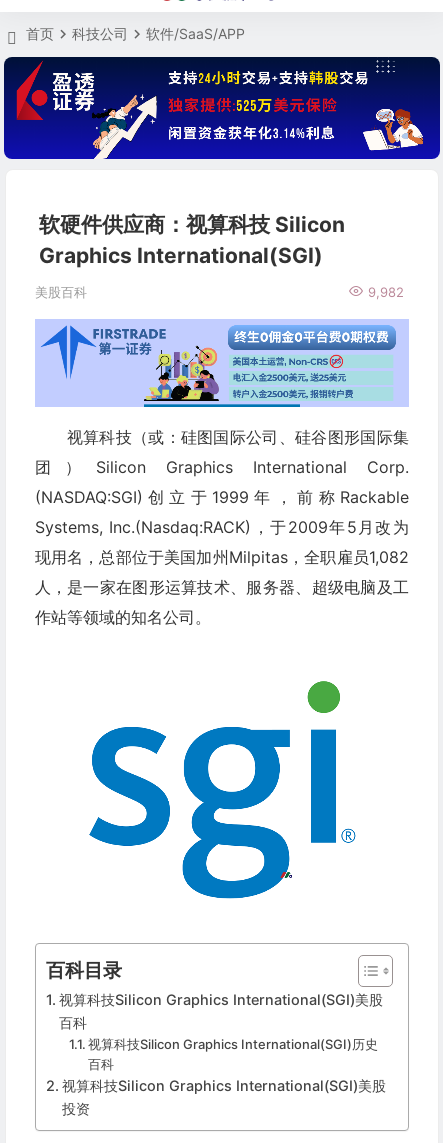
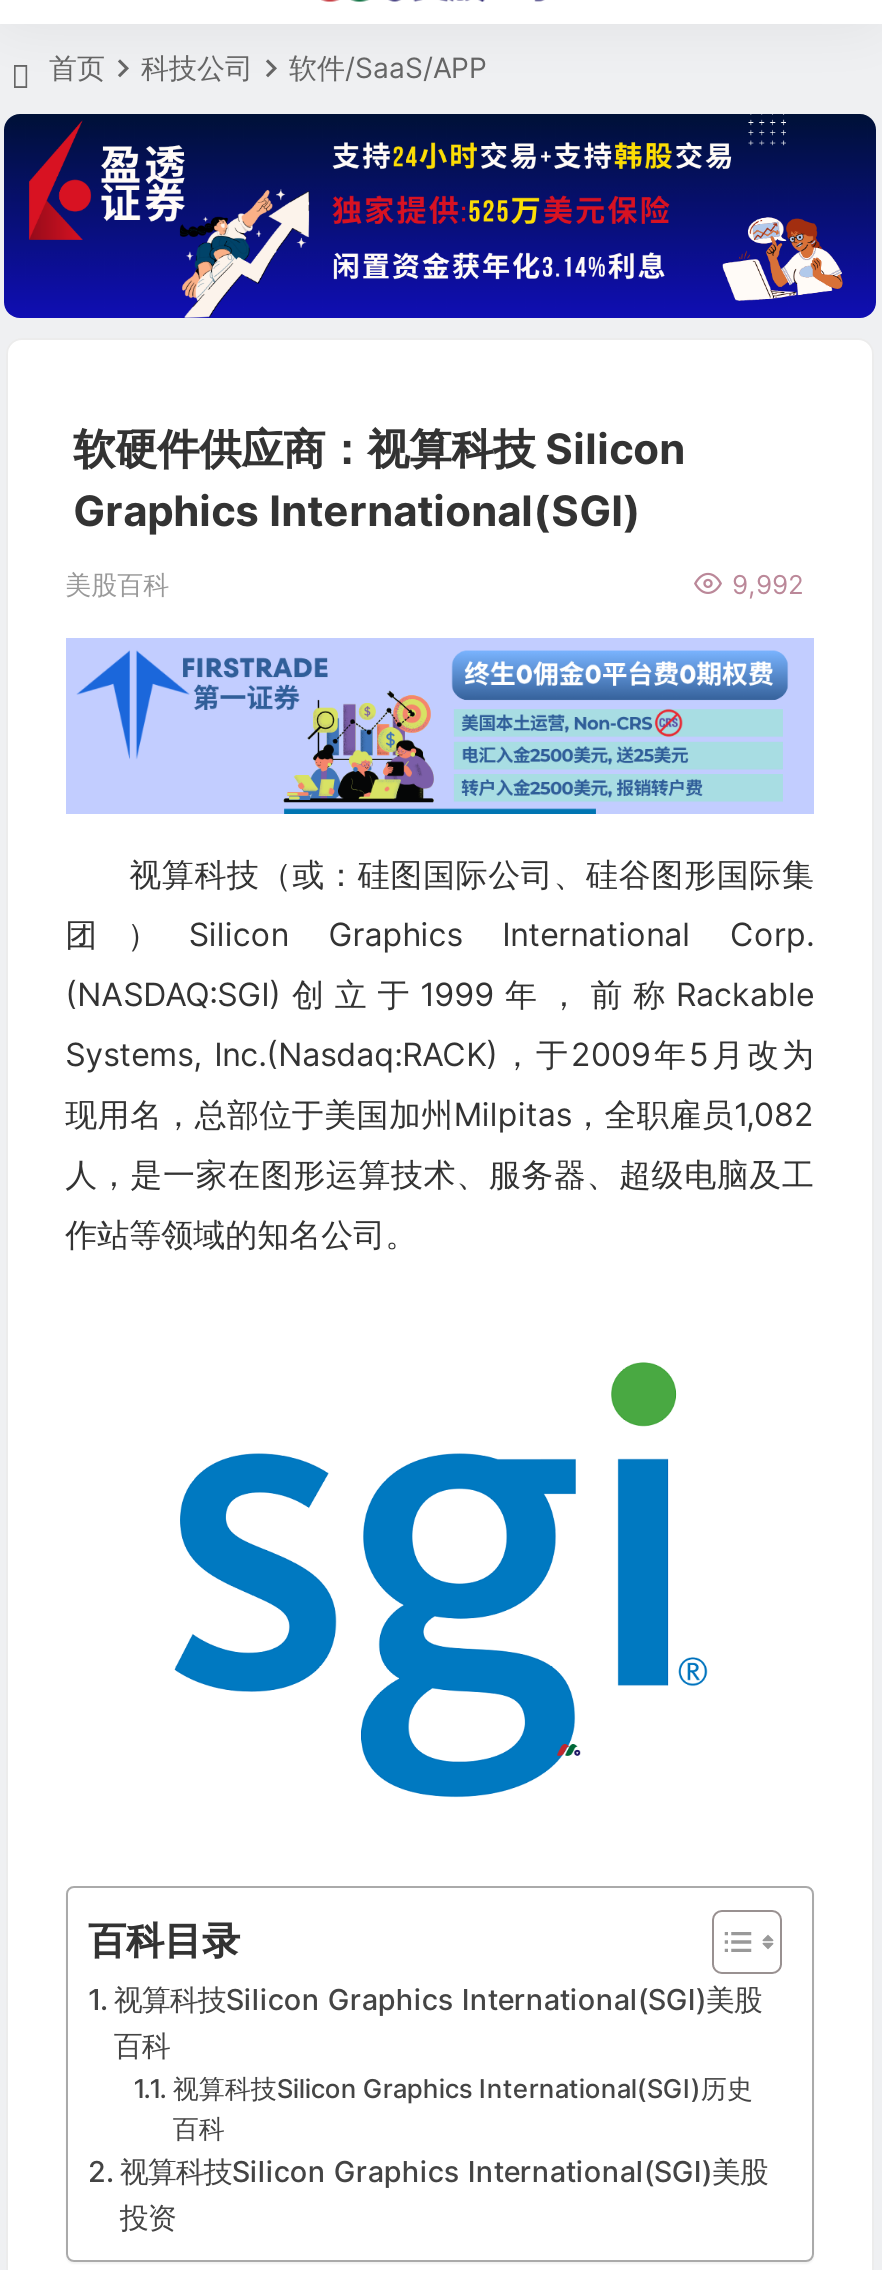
- 9,982
+ 9,992
